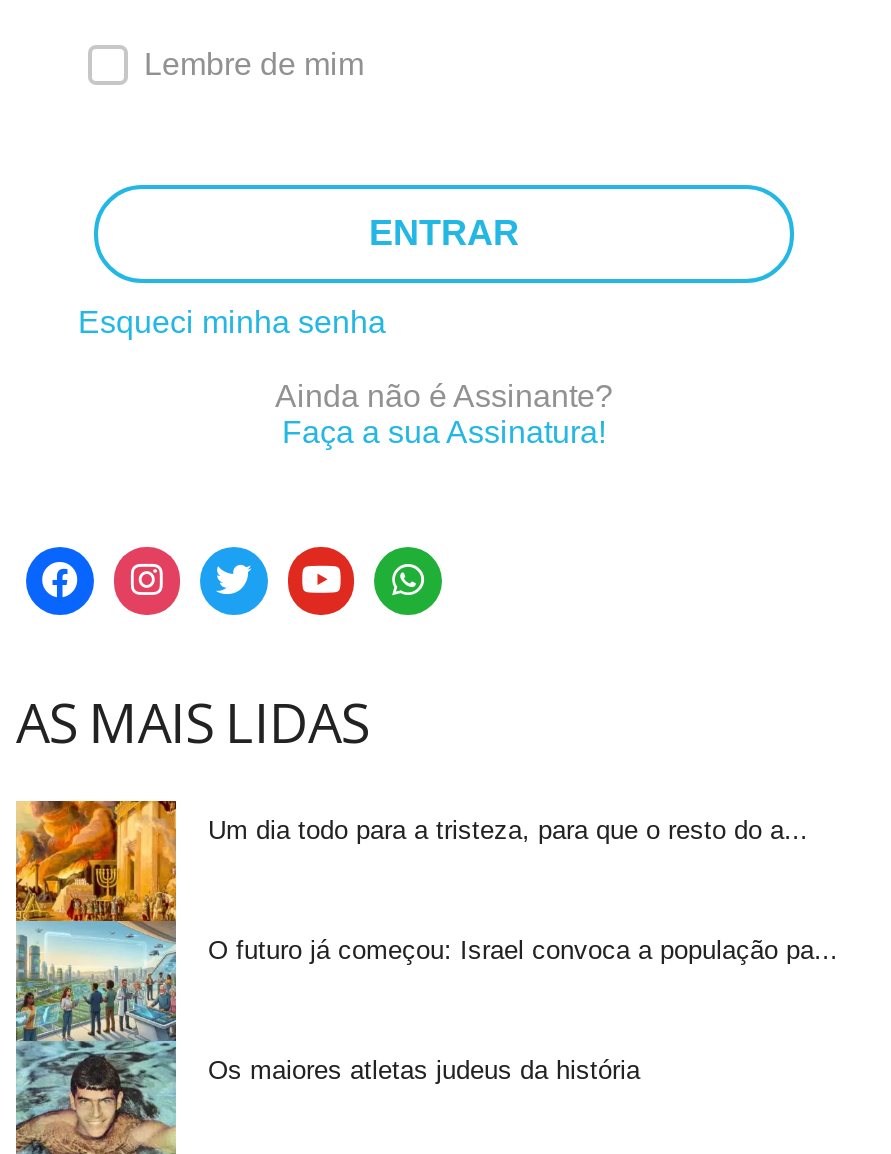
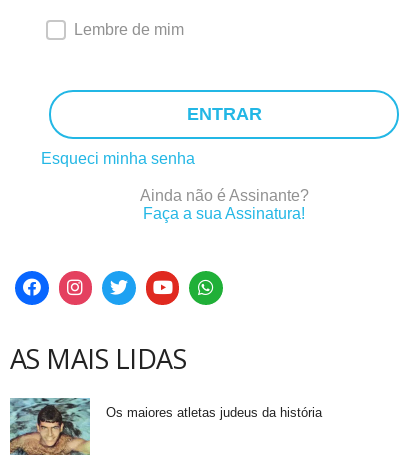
- [image]
- Um dia todo para a tristeza, para que o resto do a...

- O futuro já começou: Israel convoca a população pa...
